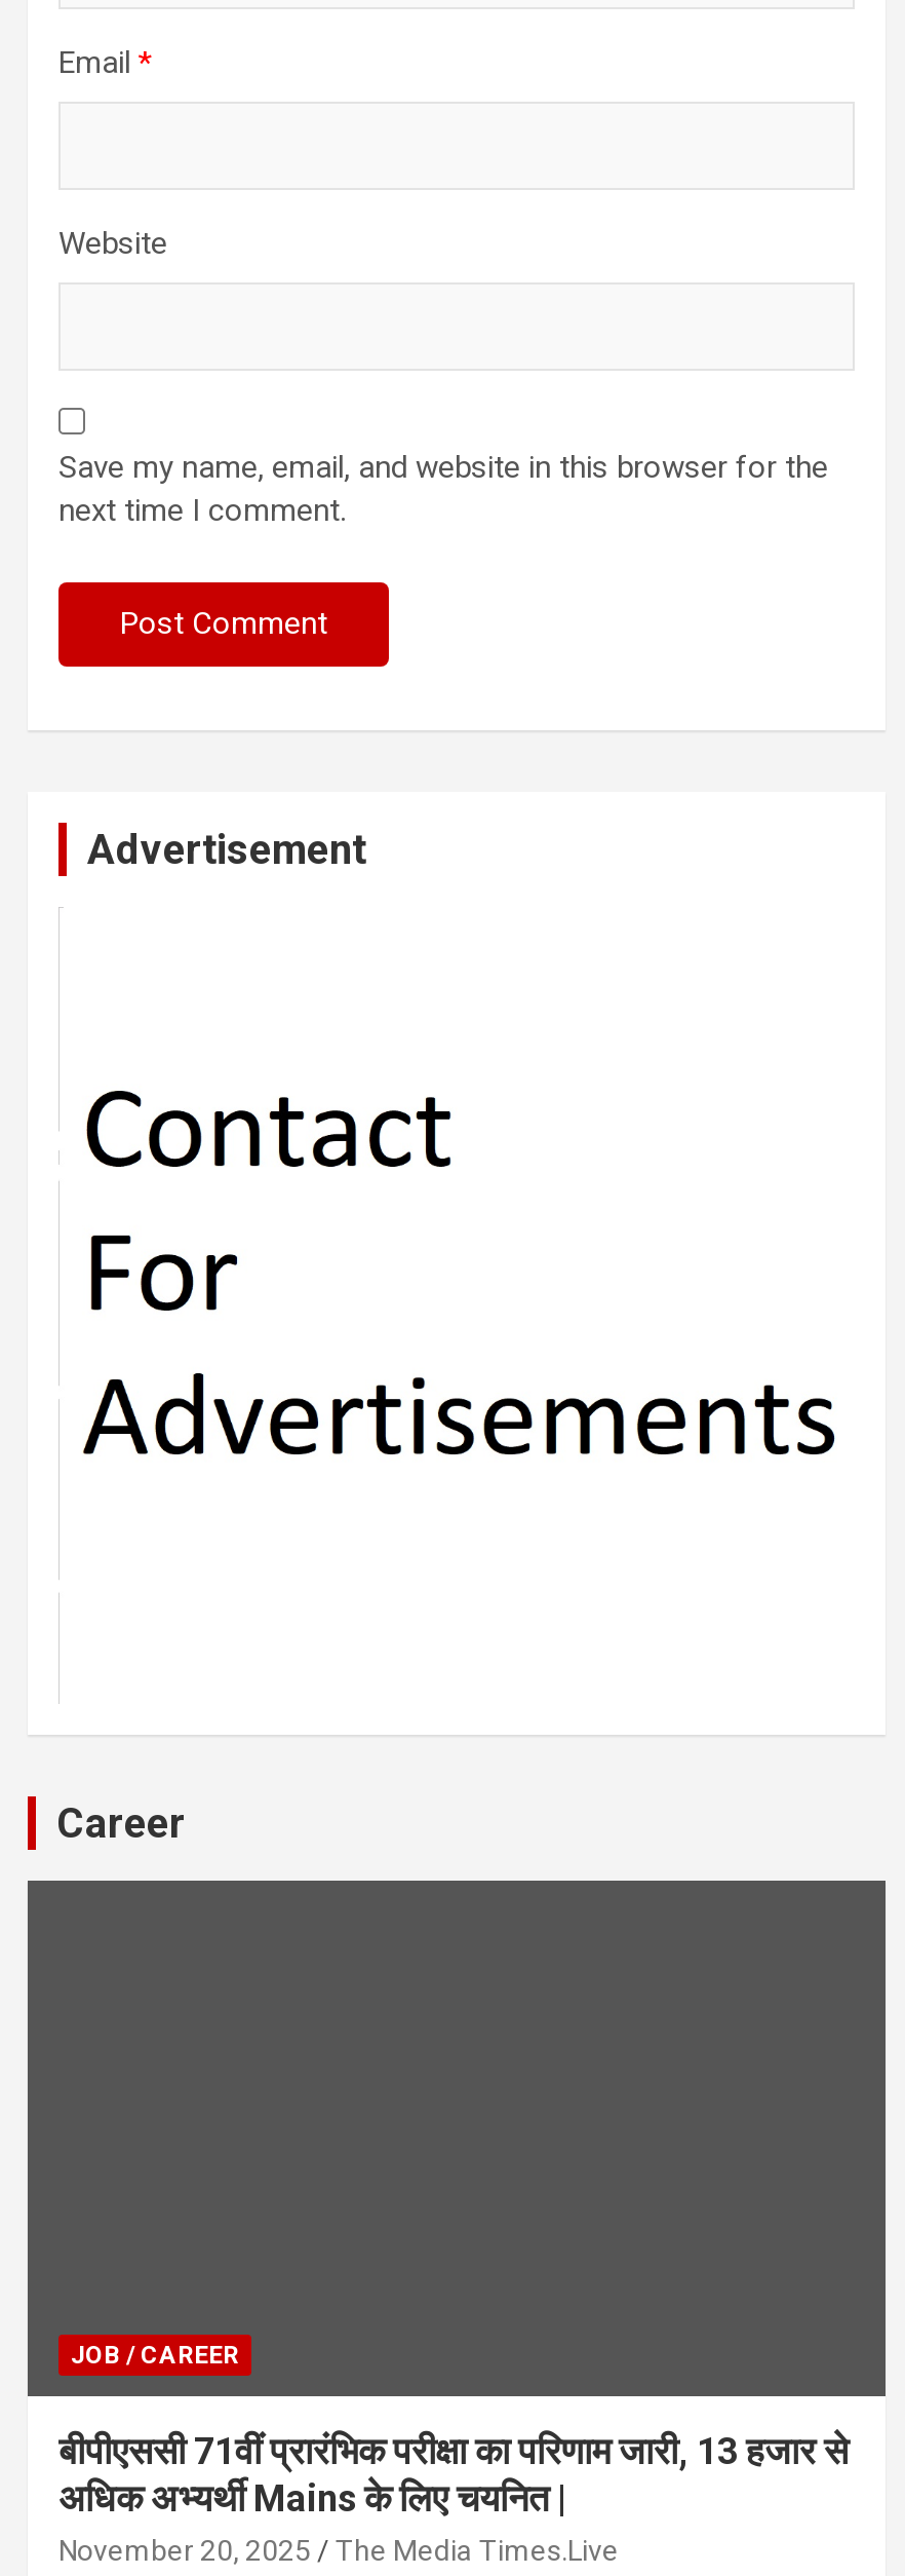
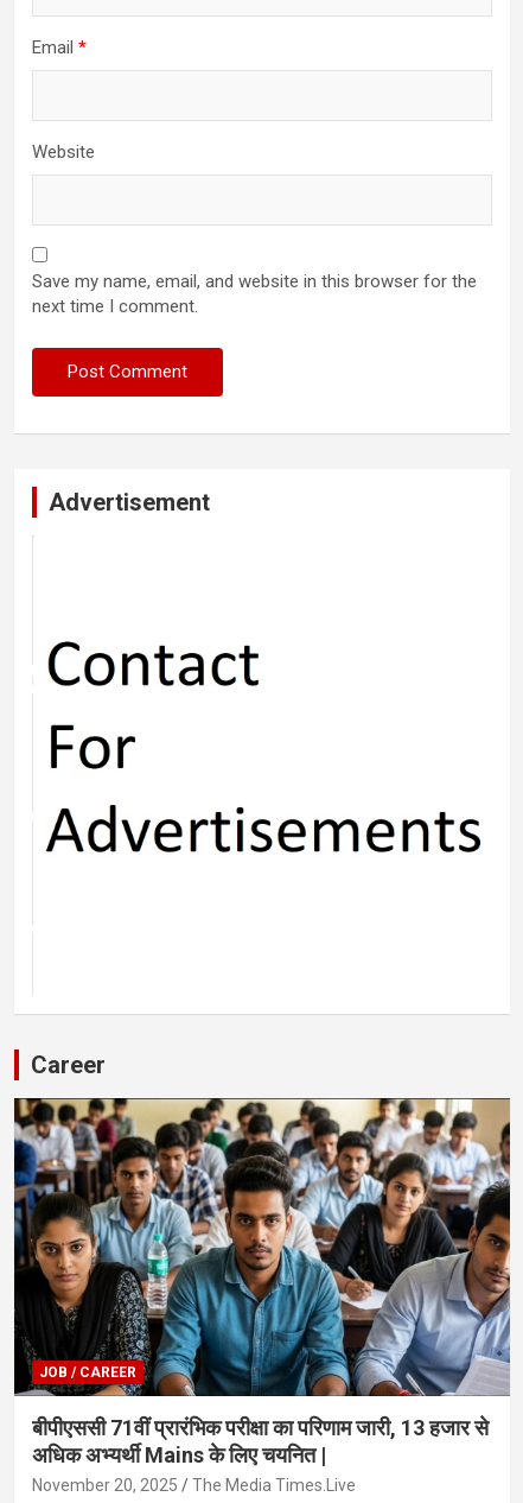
+ [image]
